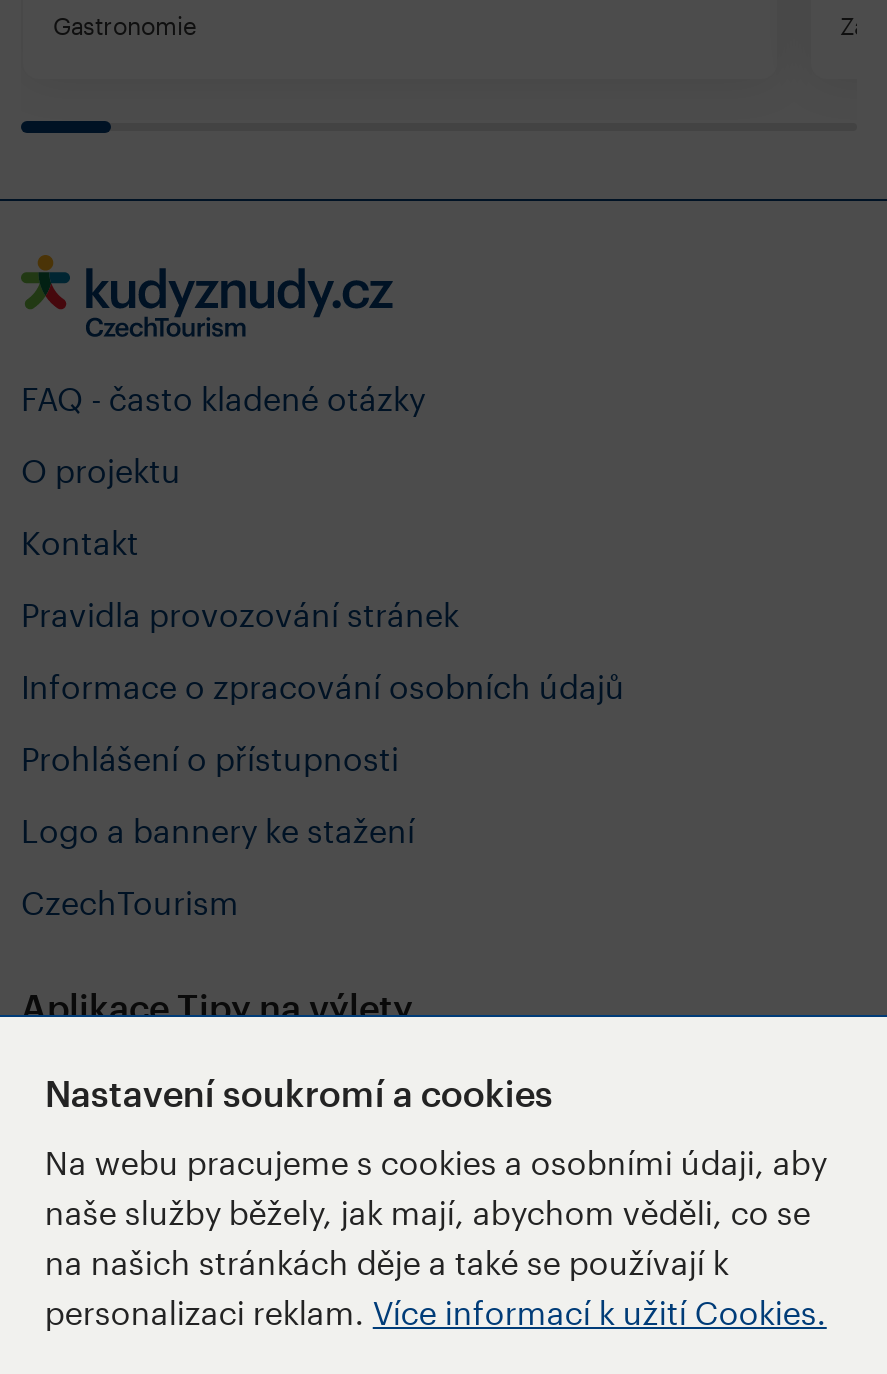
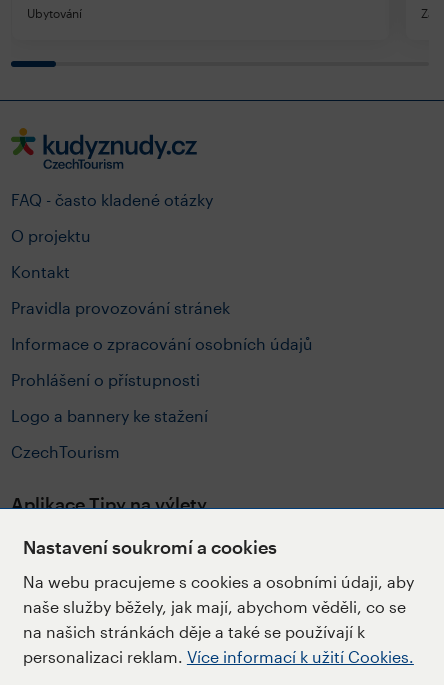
- Gastronomie
+ Ubytování
